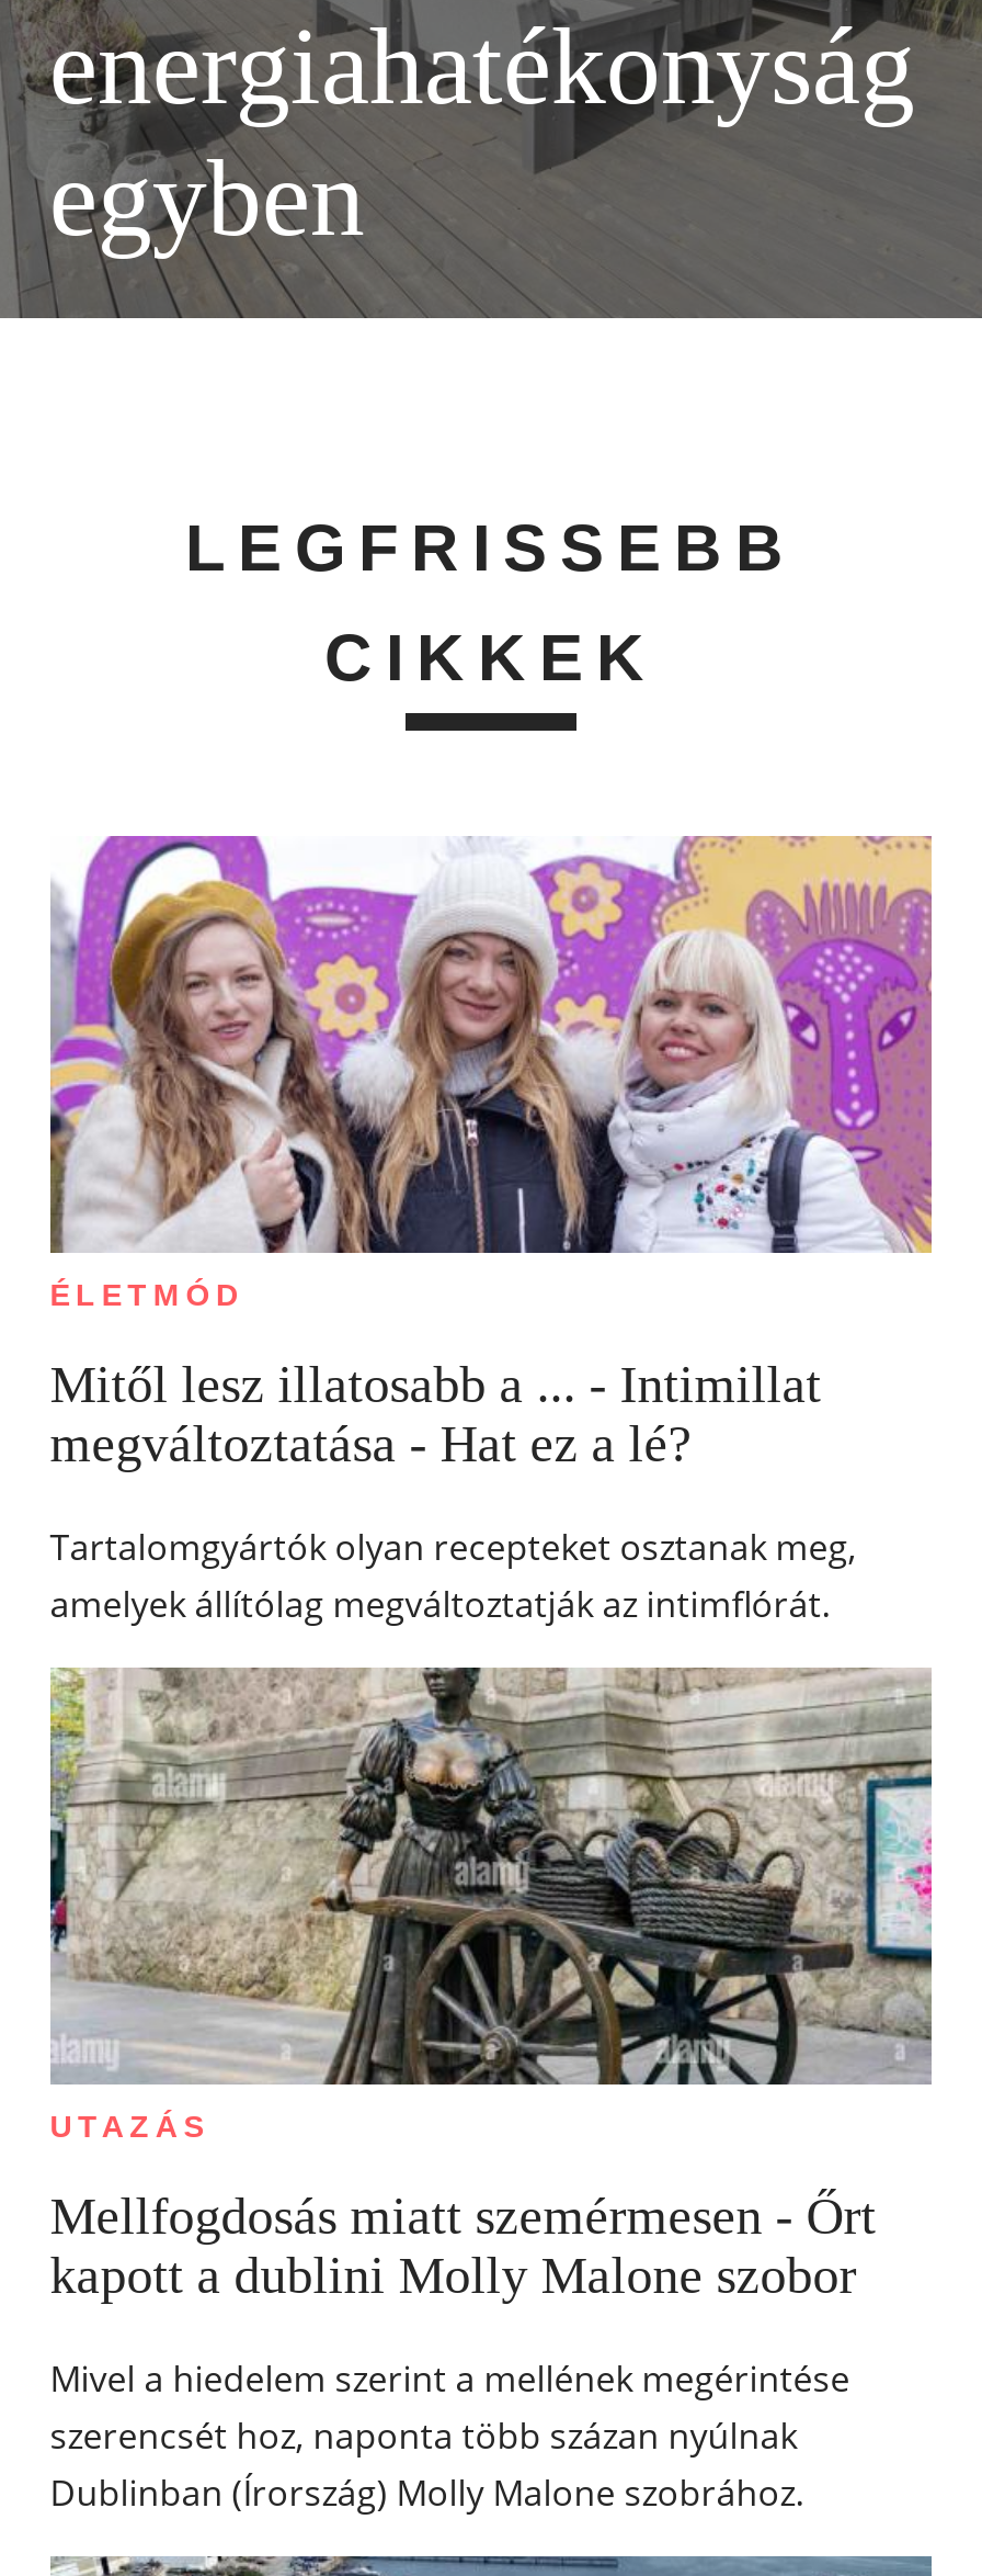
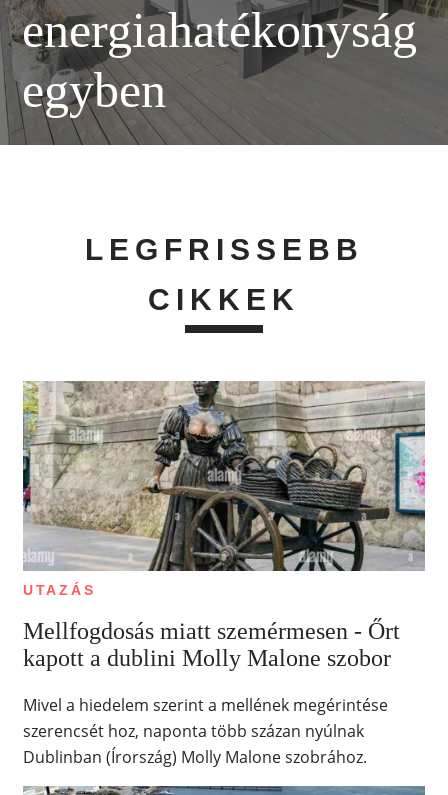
- [image]
- ÉLETMÓD
- Mitől lesz illatosabb a ... - Intimillat
- megváltoztatása - Hat ez a lé?
- Tartalomgyártók olyan recepteket osztanak meg,
- amelyek állítólag megváltoztatják az intimflórát.
